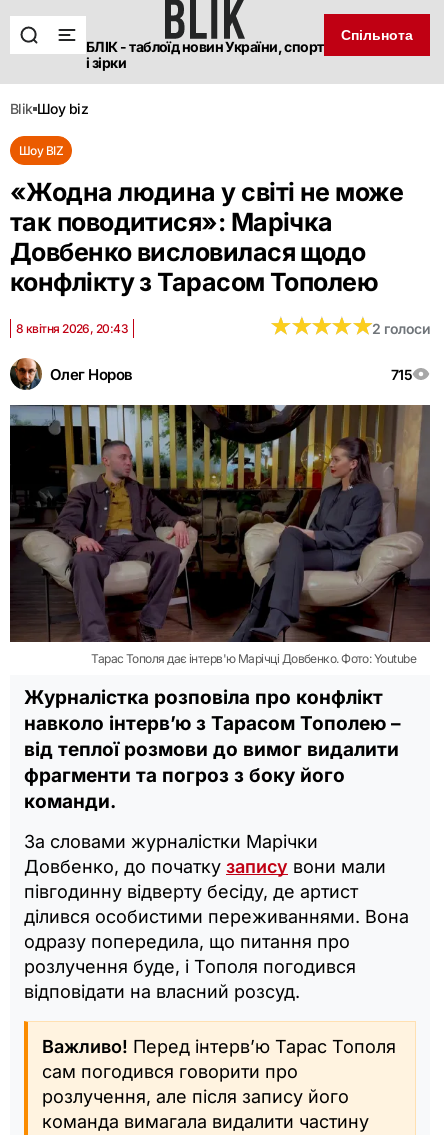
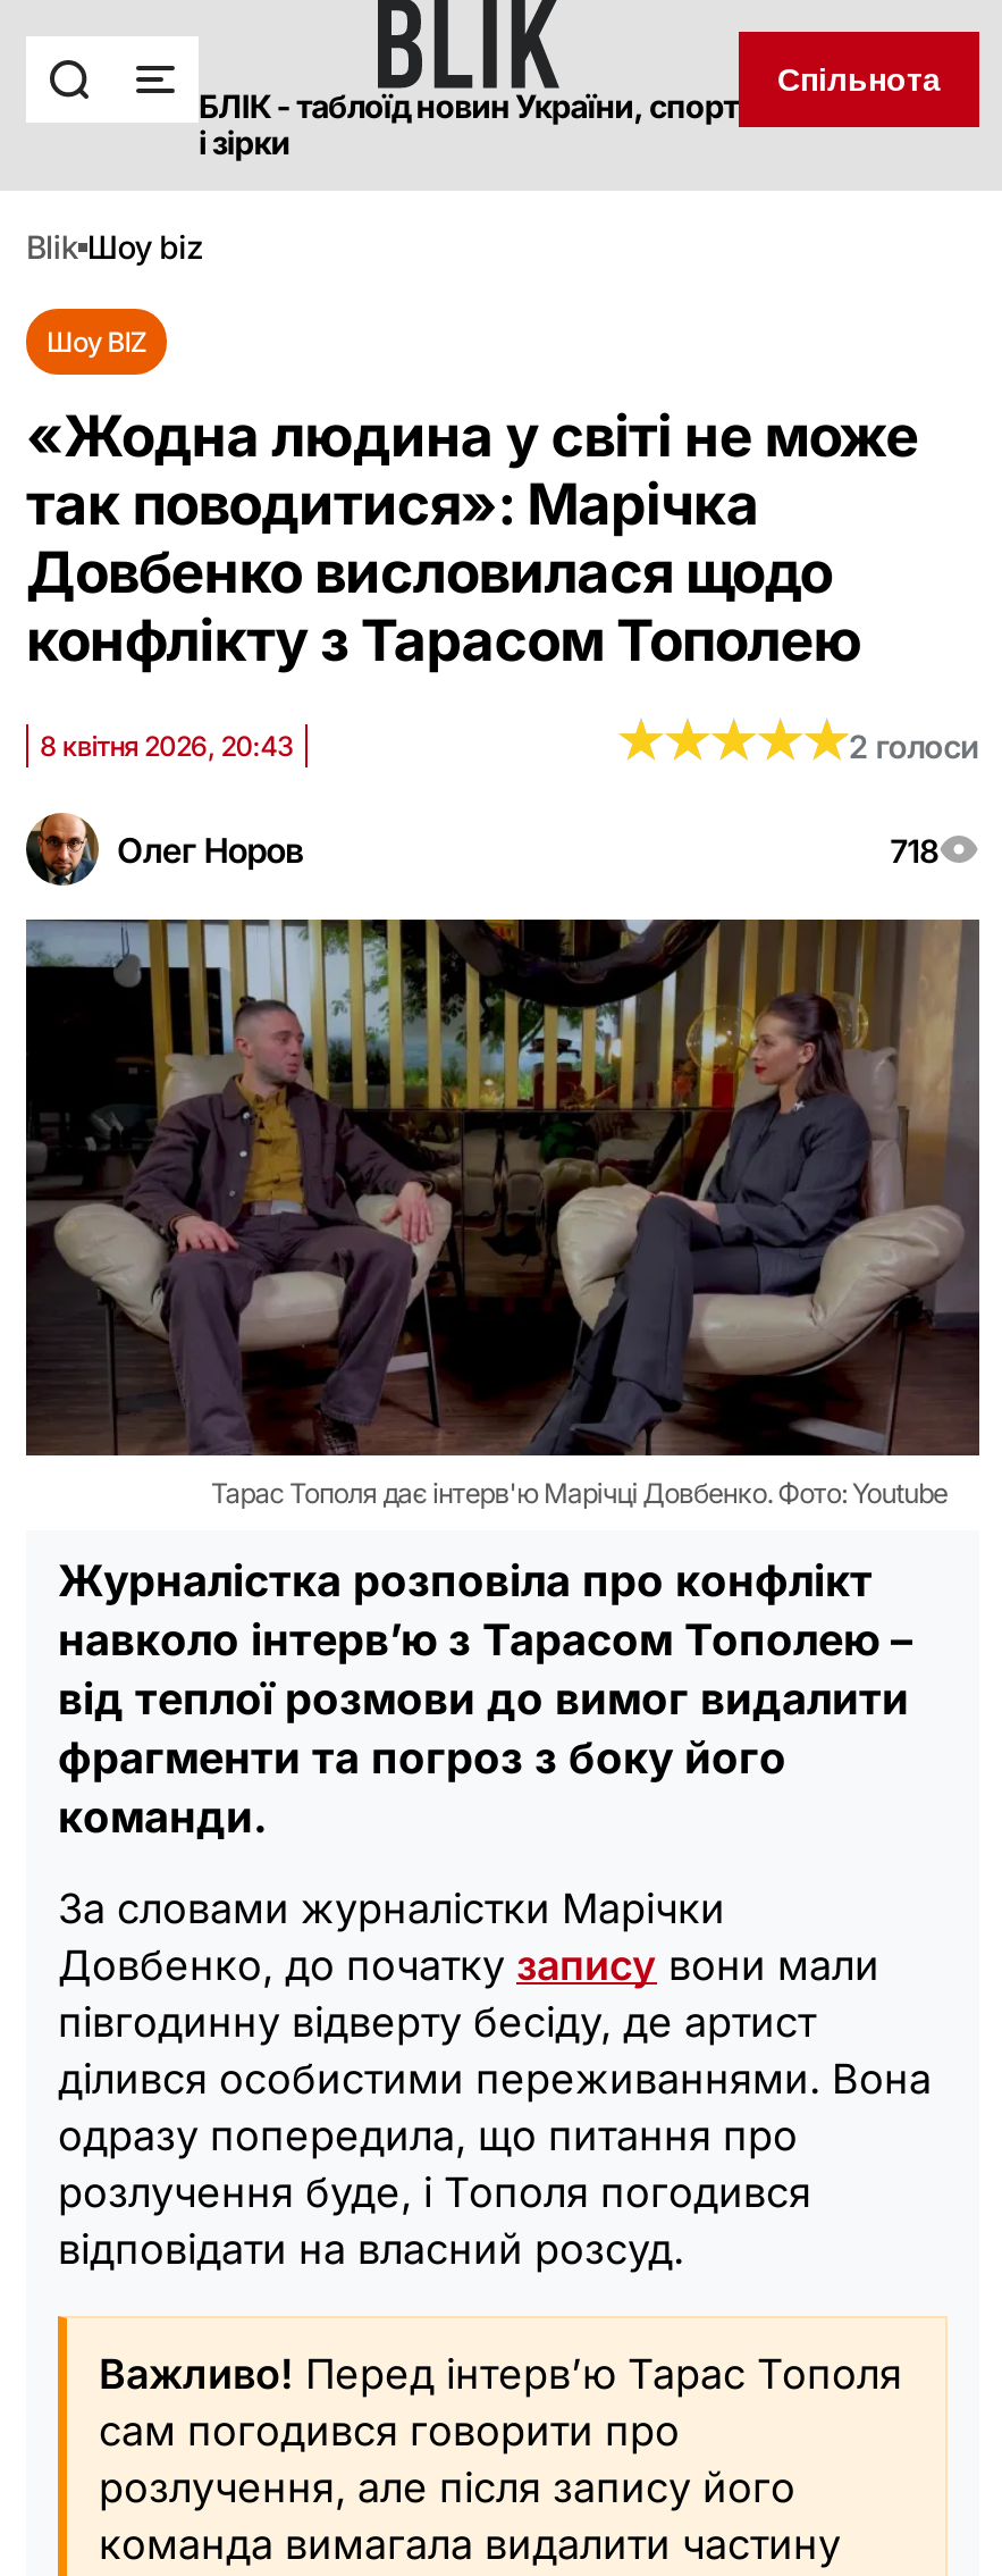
- 715
+ 718
